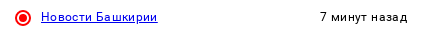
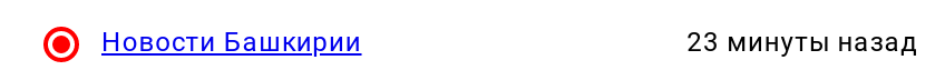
- 7 минут назад
+ 23 минуты назад
